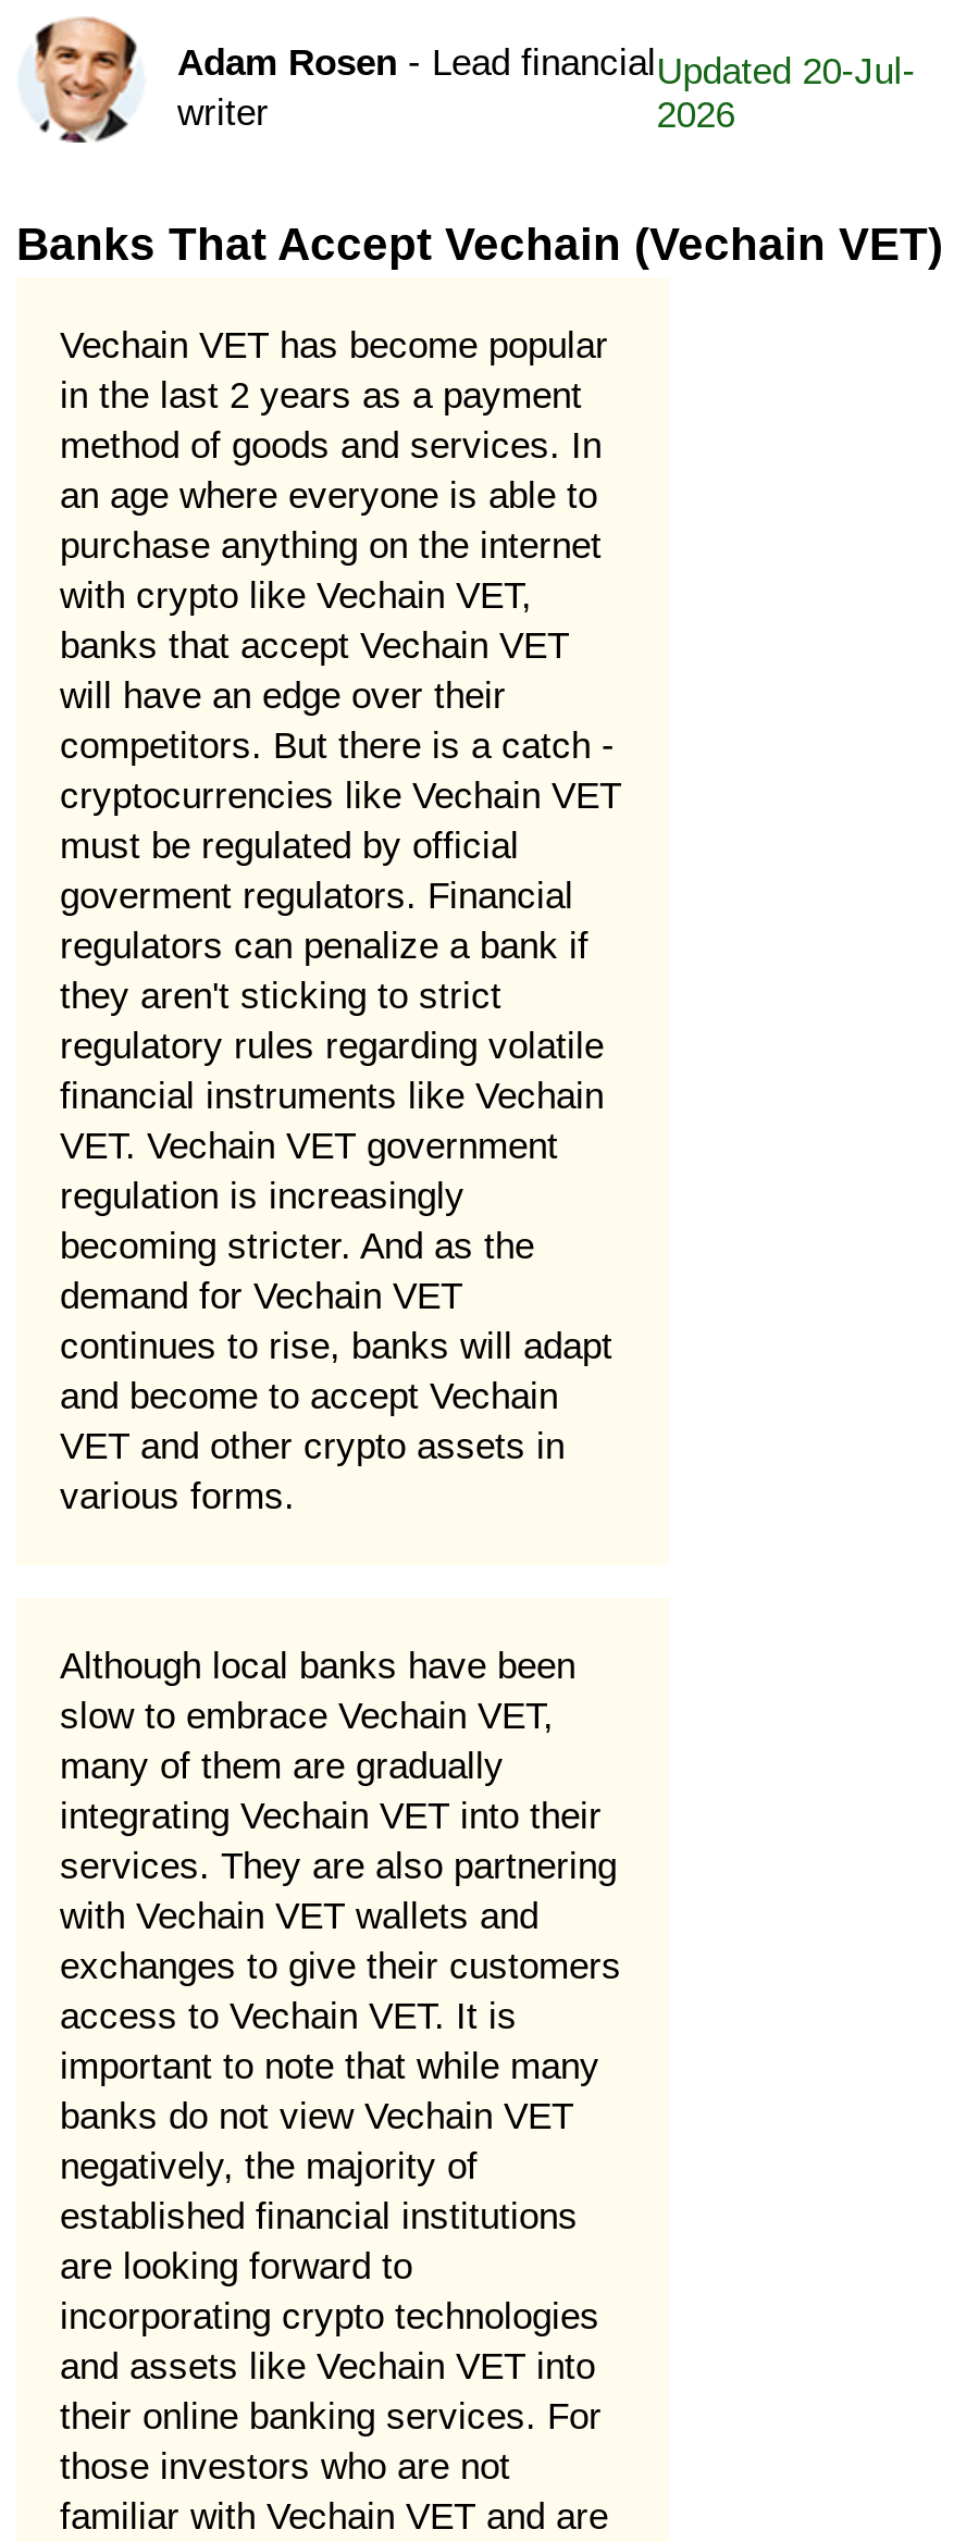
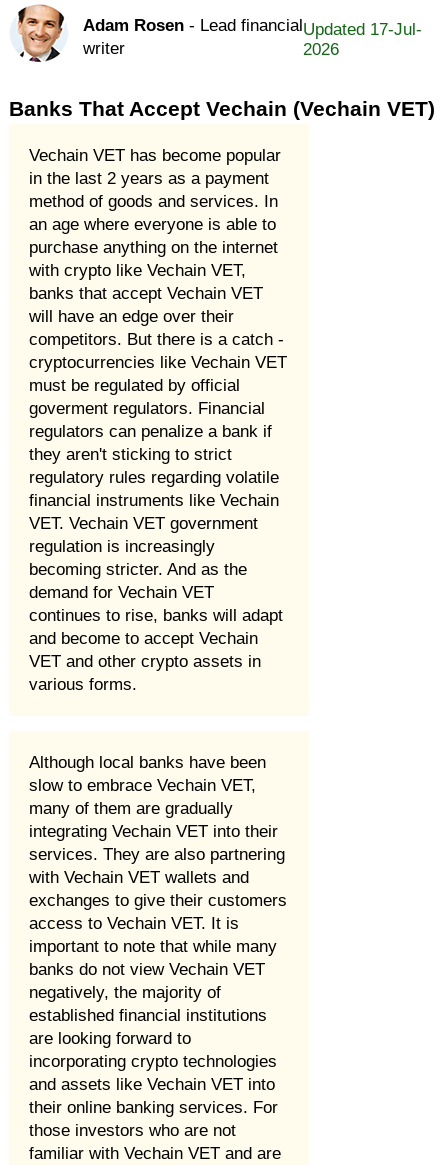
- Adam Rosen - Lead financial Updated 20-Jul-
+ Adam Rosen - Lead financial Updated 17-Jul-
